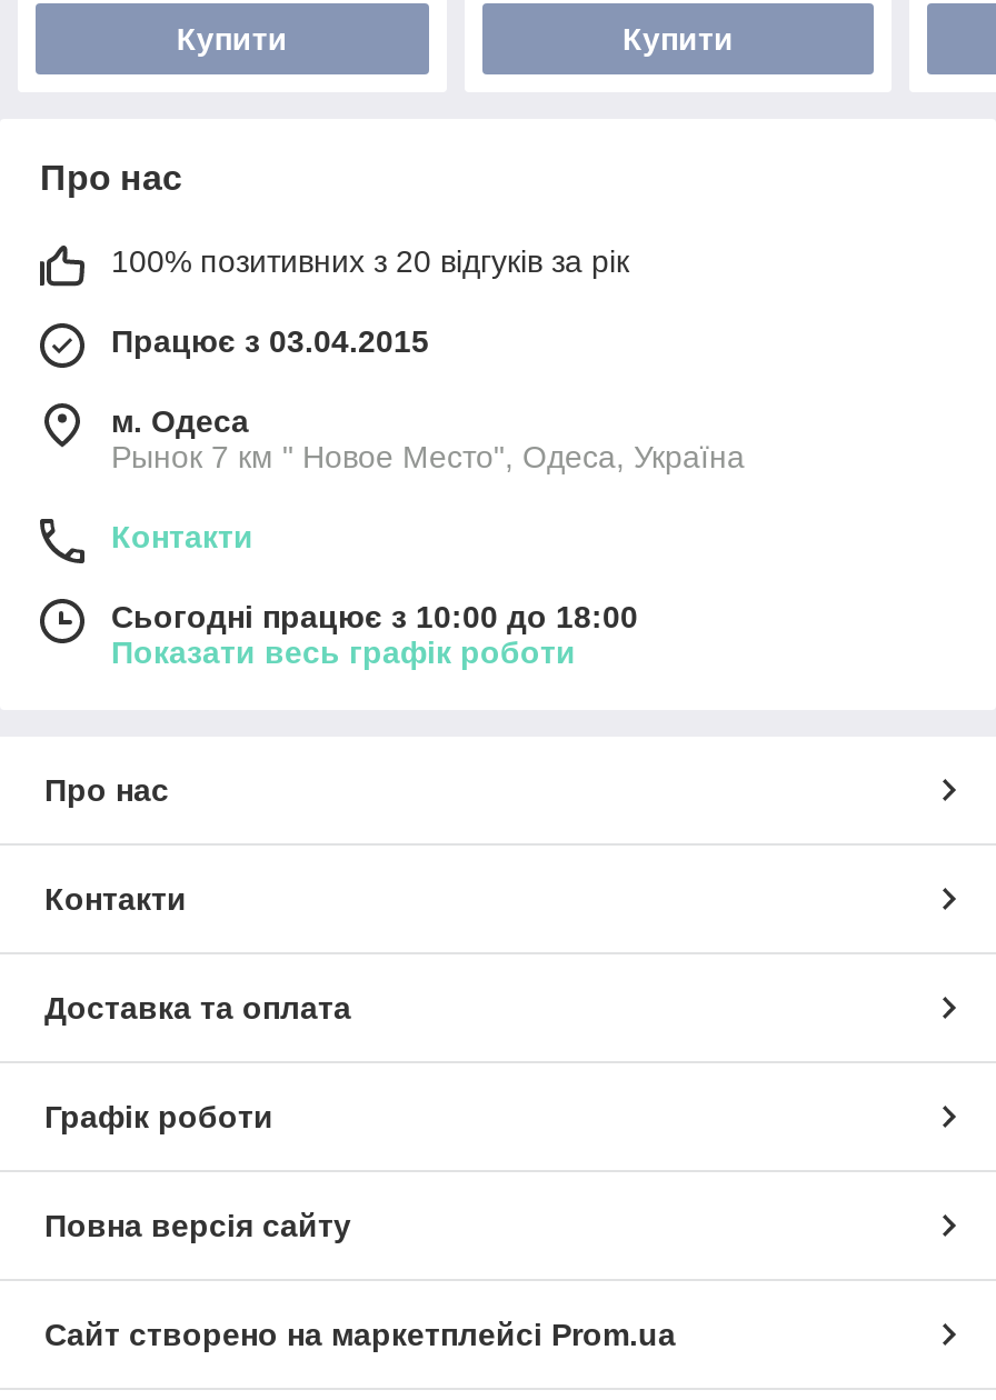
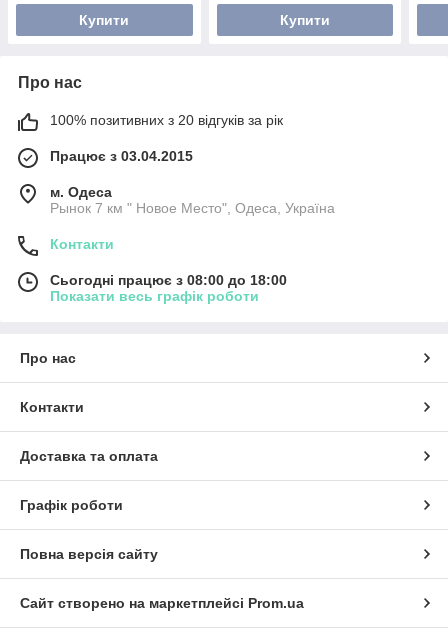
- Сьогодні працює з 10:00 до 18:00
+ Сьогодні працює з 08:00 до 18:00
